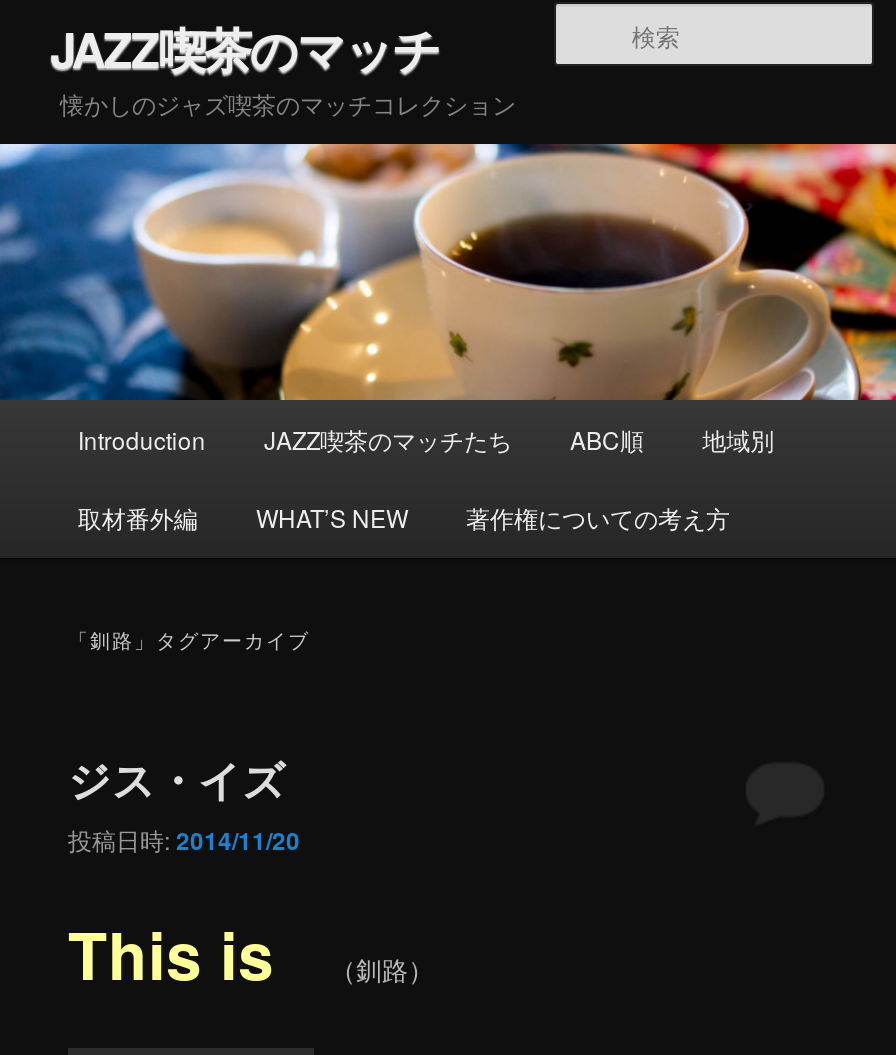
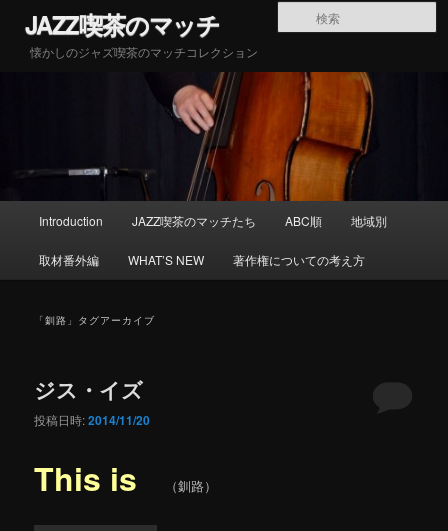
- [image]
+ [image]
